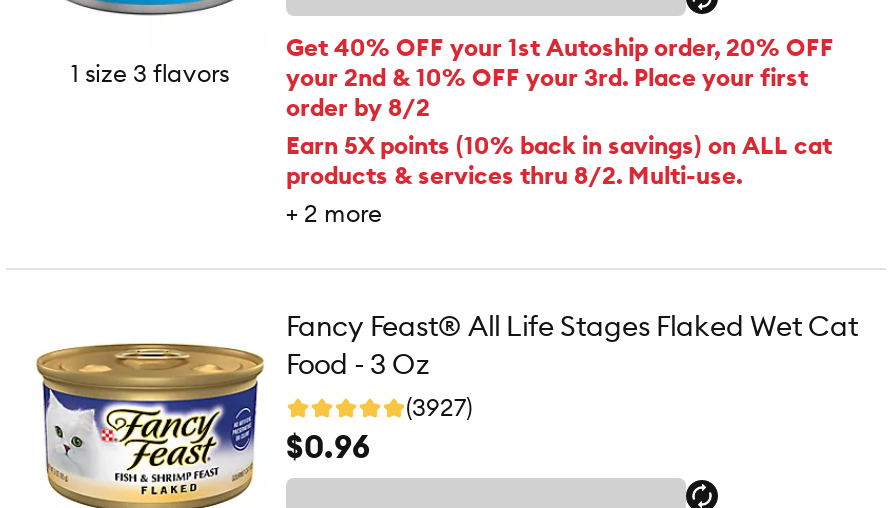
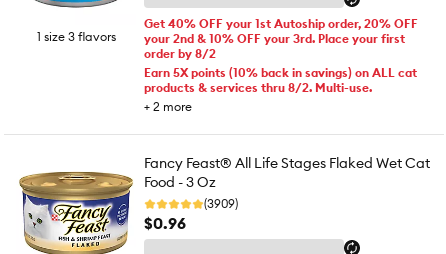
- (3927)
+ (3909)
